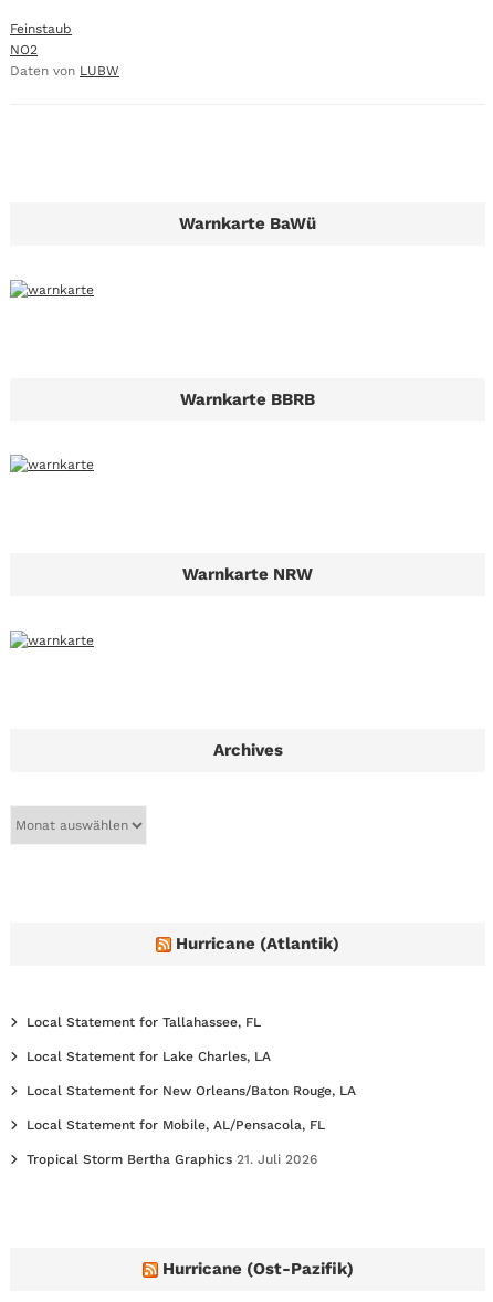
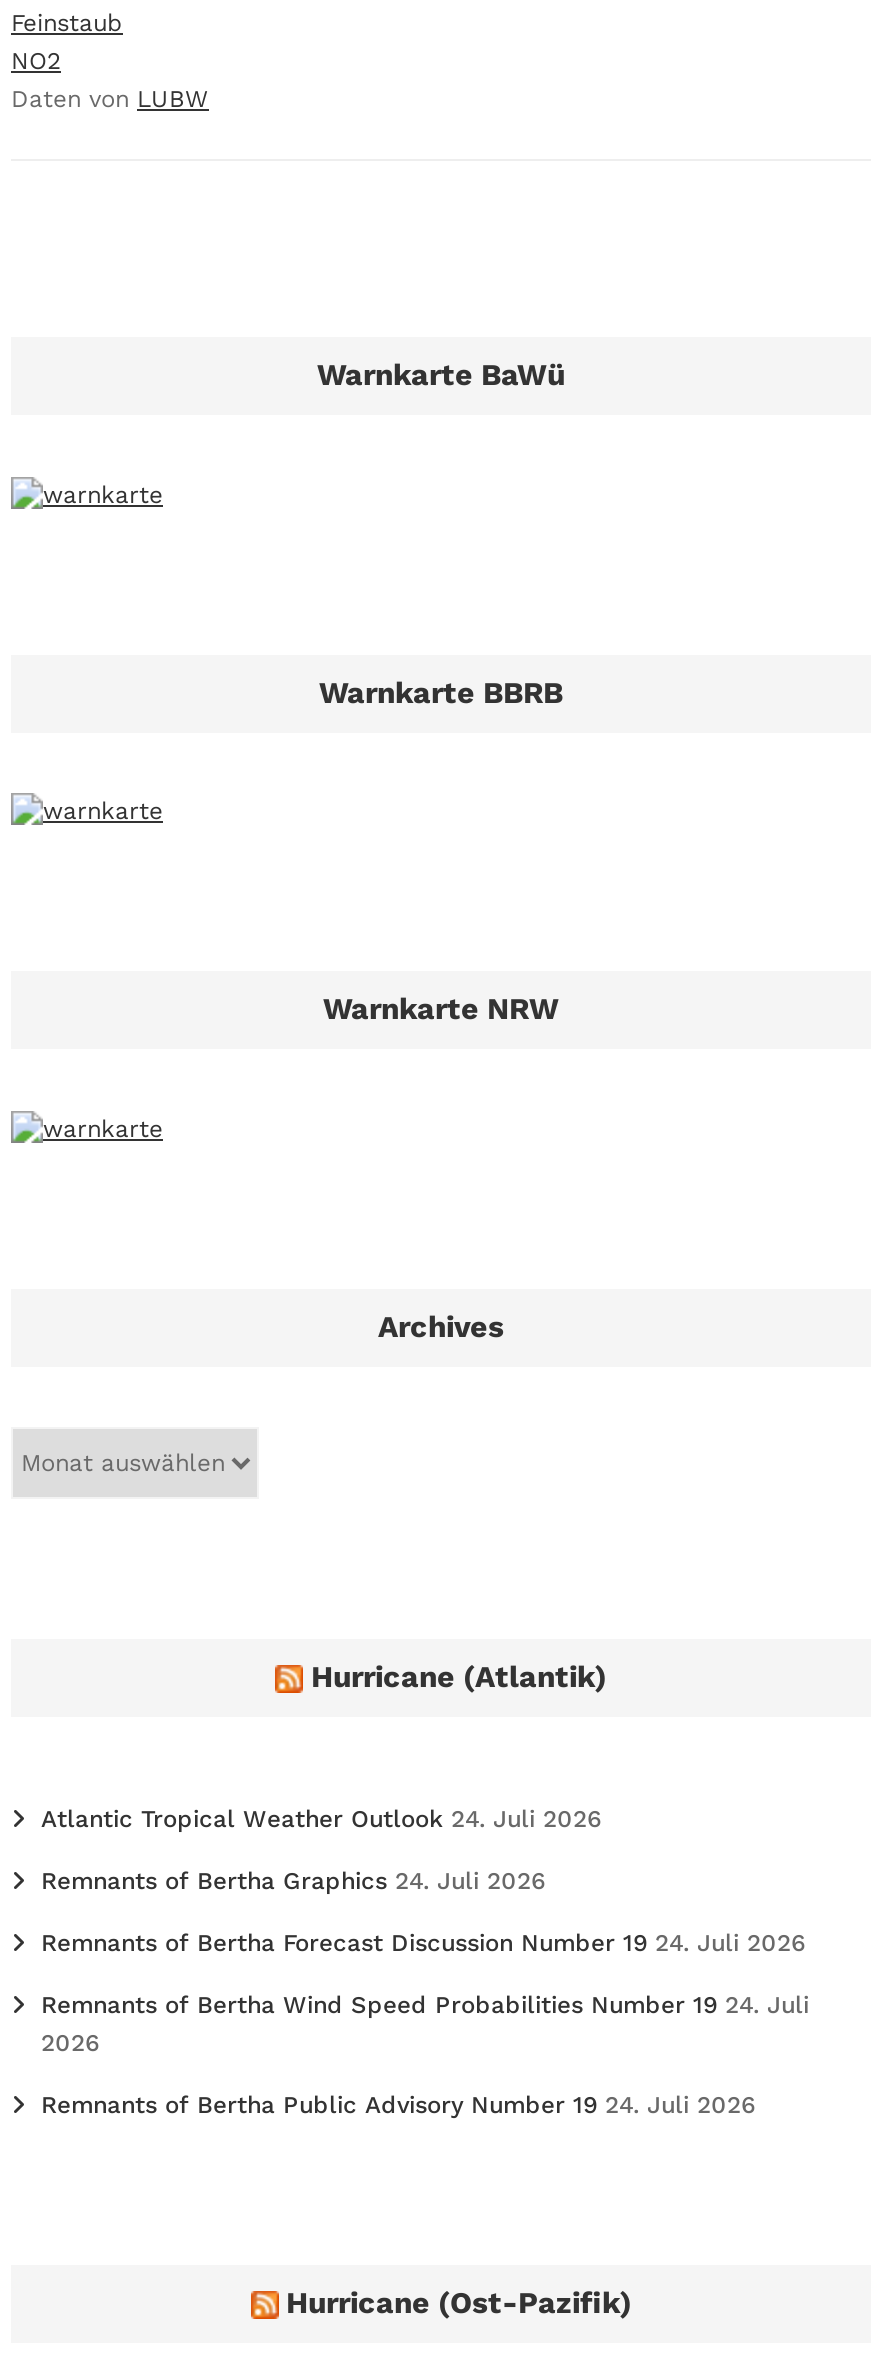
- Local Statement for Tallahassee, FL
+ Atlantic Tropical Weather Outlook 24. Juli 2026

- Local Statement for Lake Charles, LA
+ Remnants of Bertha Graphics 24. Juli 2026

- Local Statement for New Orleans/Baton Rouge, LA
+ Remnants of Bertha Forecast Discussion Number 19 24. Juli 2026

- Local Statement for Mobile, AL/Pensacola, FL
+ Remnants of Bertha Wind Speed Probabilities Number 19 24. Juli
+ 2026

- Tropical Storm Bertha Graphics 21. Juli 2026
+ Remnants of Bertha Public Advisory Number 19 24. Juli 2026
